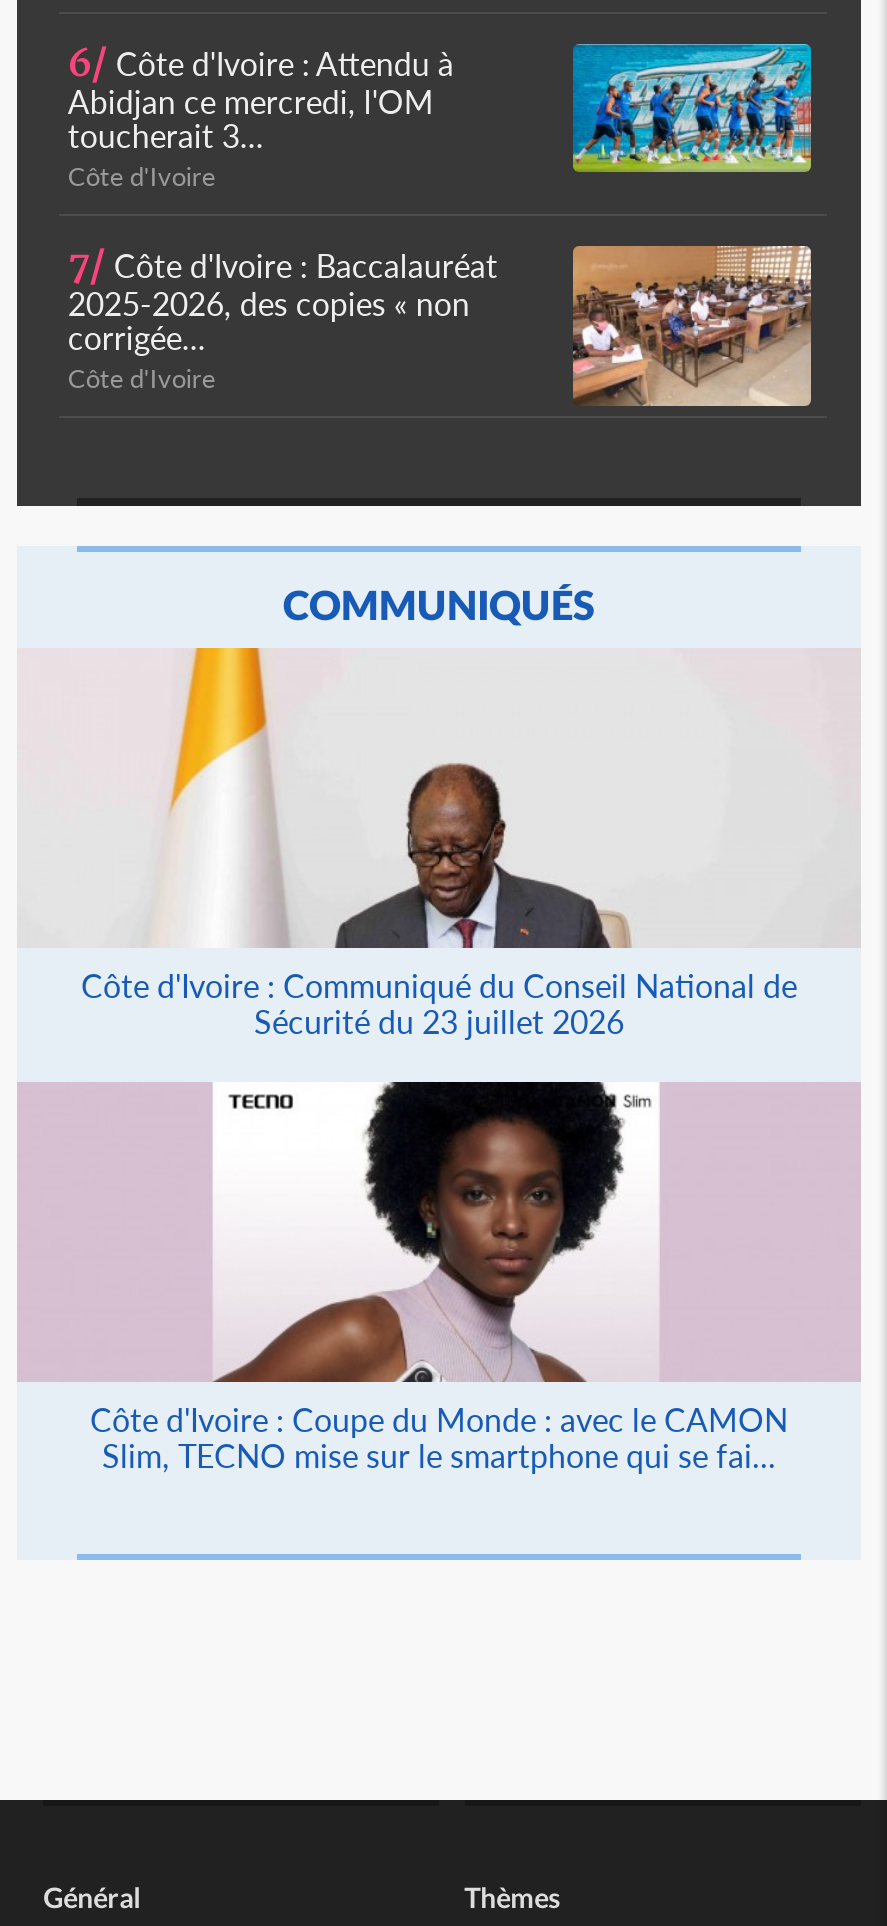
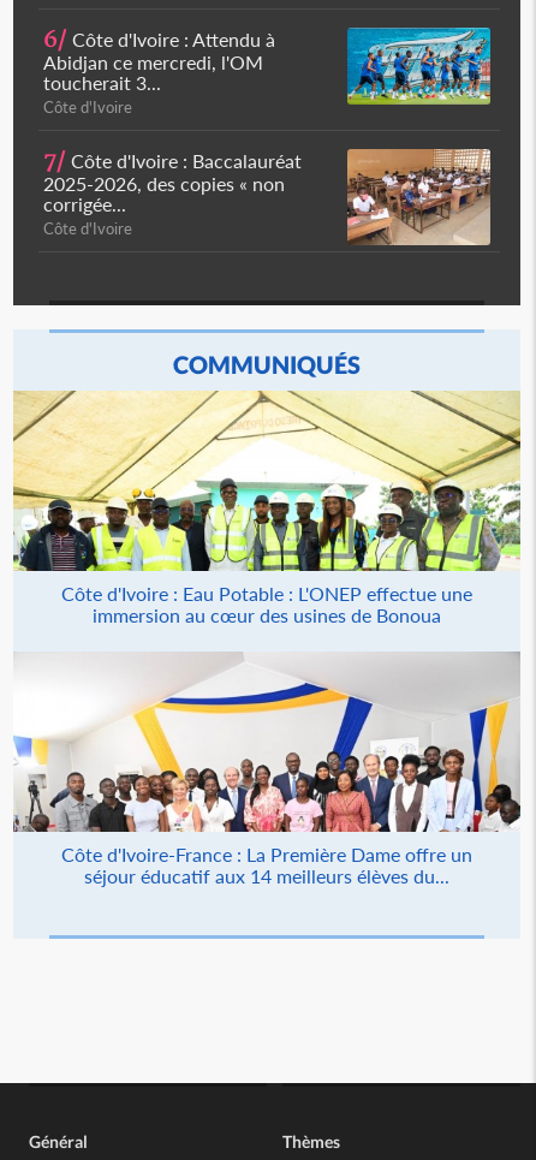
- [image]
- Côte d'Ivoire : Communiqué du Conseil National de
- Sécurité du 23 juillet 2026
+ [image]
+ Côte d'Ivoire : Eau Potable : L'ONEP effectue une
+ immersion au cœur des usines de Bonoua

- [image]
- Côte d'Ivoire : Coupe du Monde : avec le CAMON
- Slim, TECNO mise sur le smartphone qui se fai...
+ [image]
+ Côte d'Ivoire-France : La Première Dame offre un
+ séjour éducatif aux 14 meilleurs élèves du...
